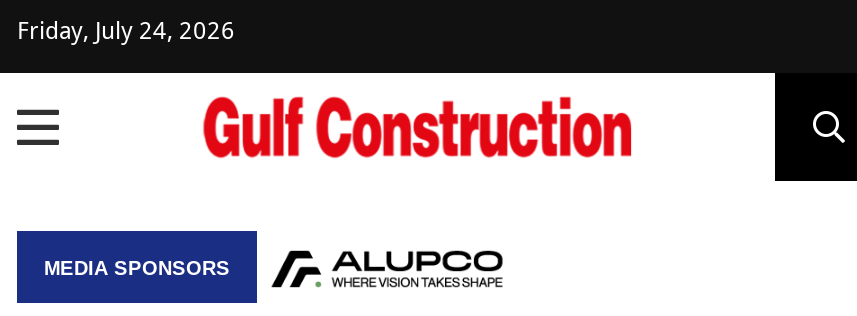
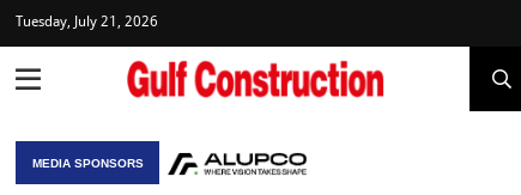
- Friday, July 24, 2026
+ Tuesday, July 21, 2026
